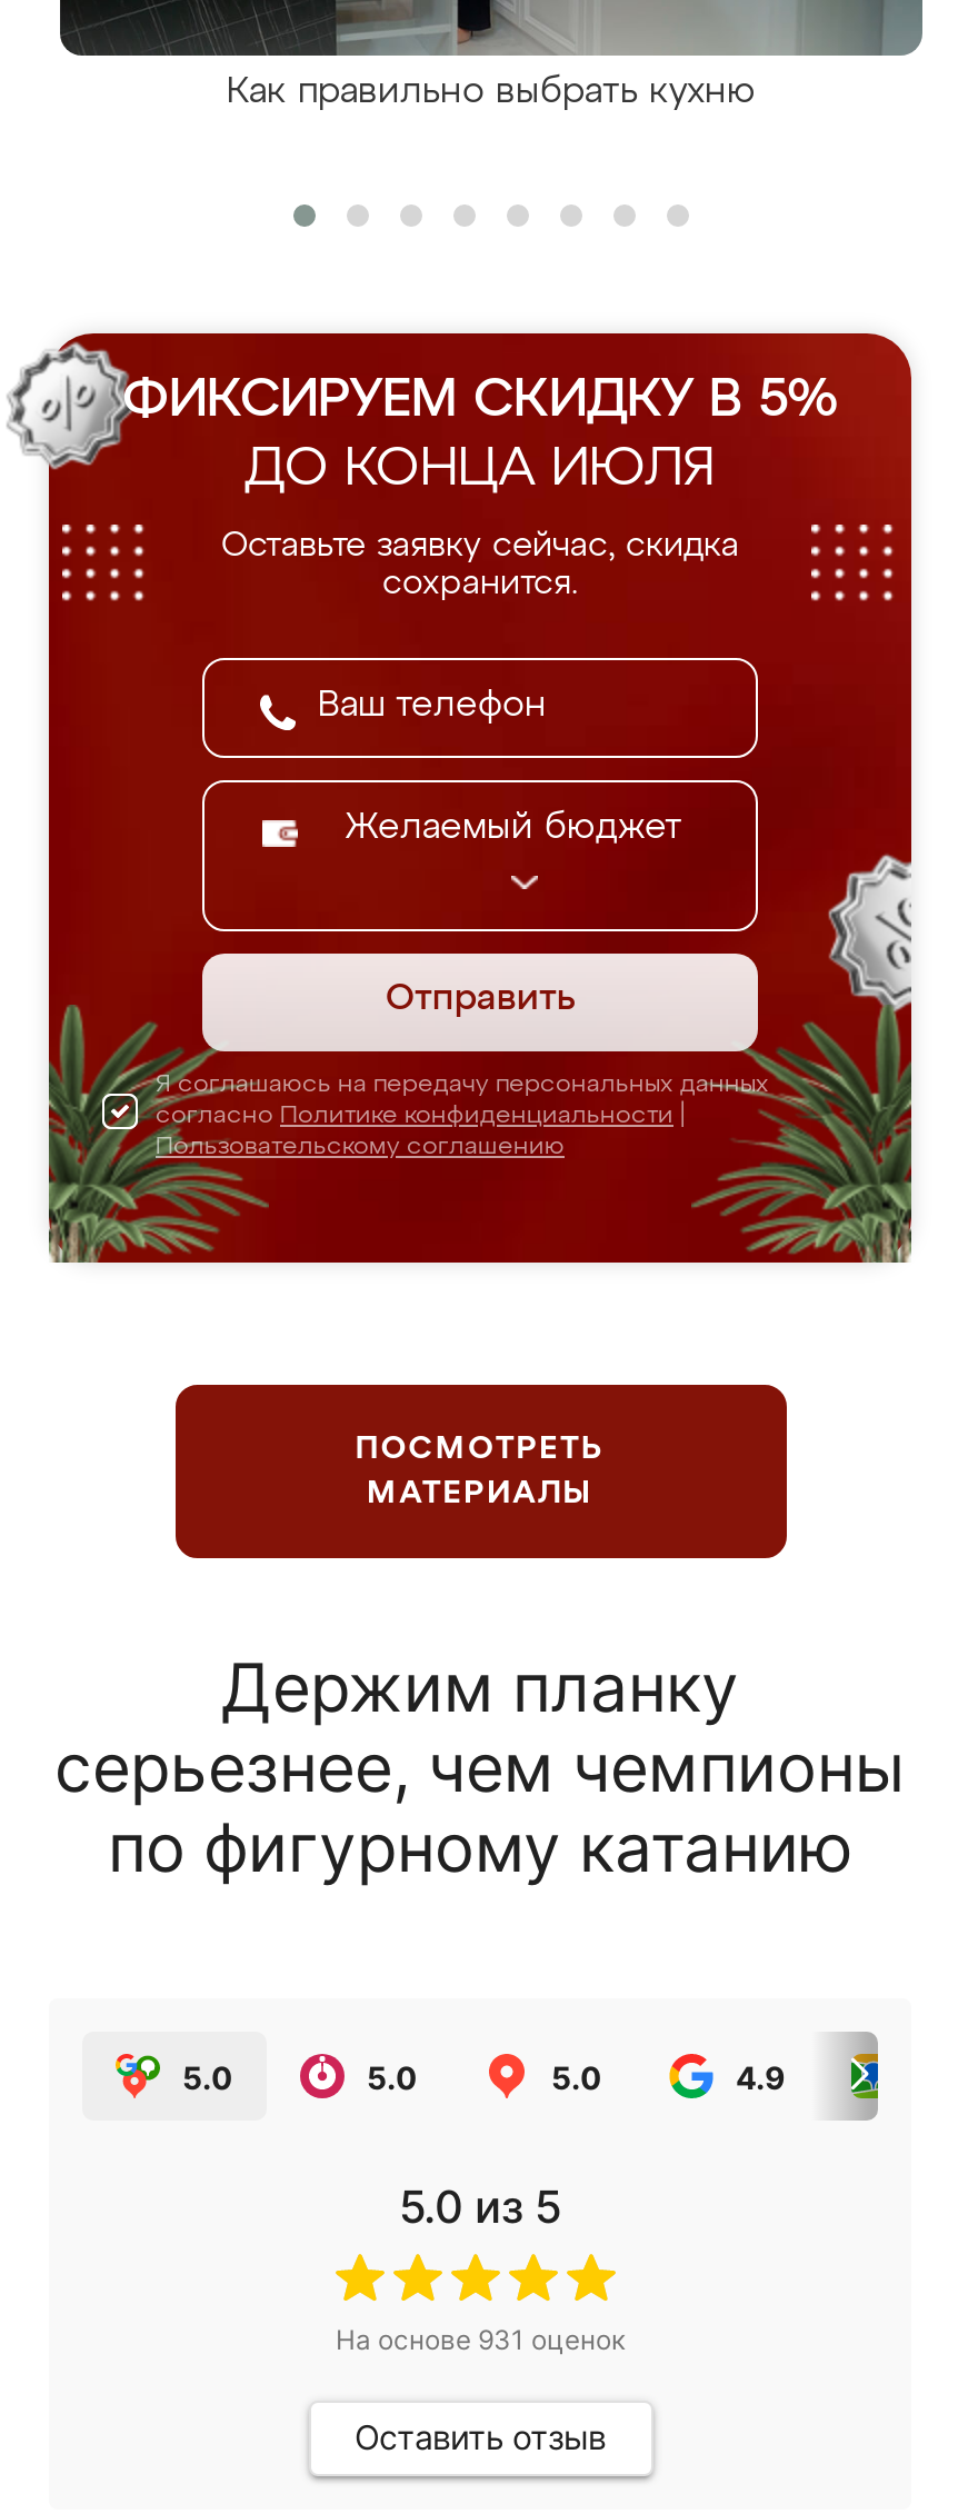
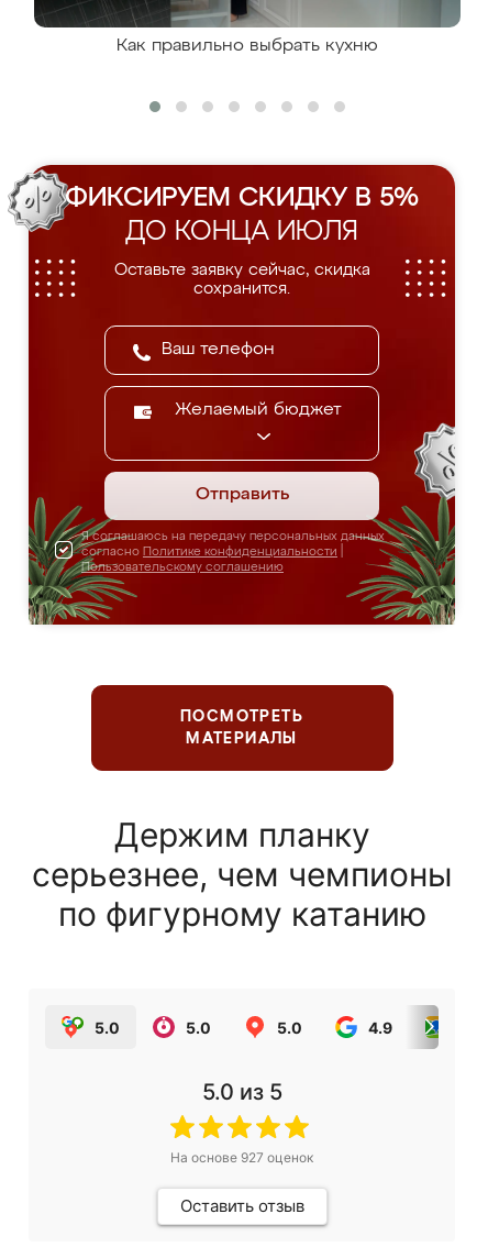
- На основе 931 оценок
+ На основе 927 оценок
